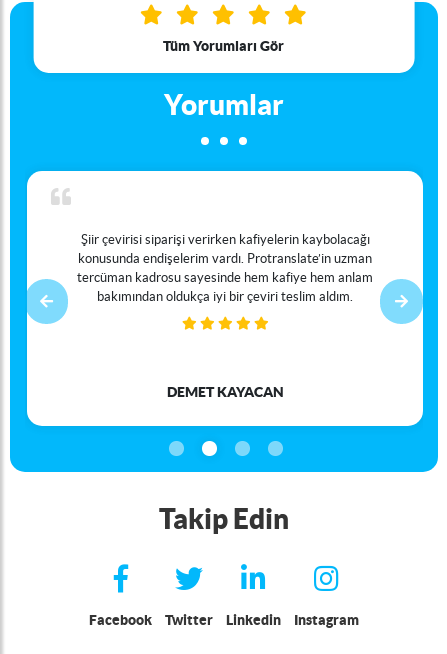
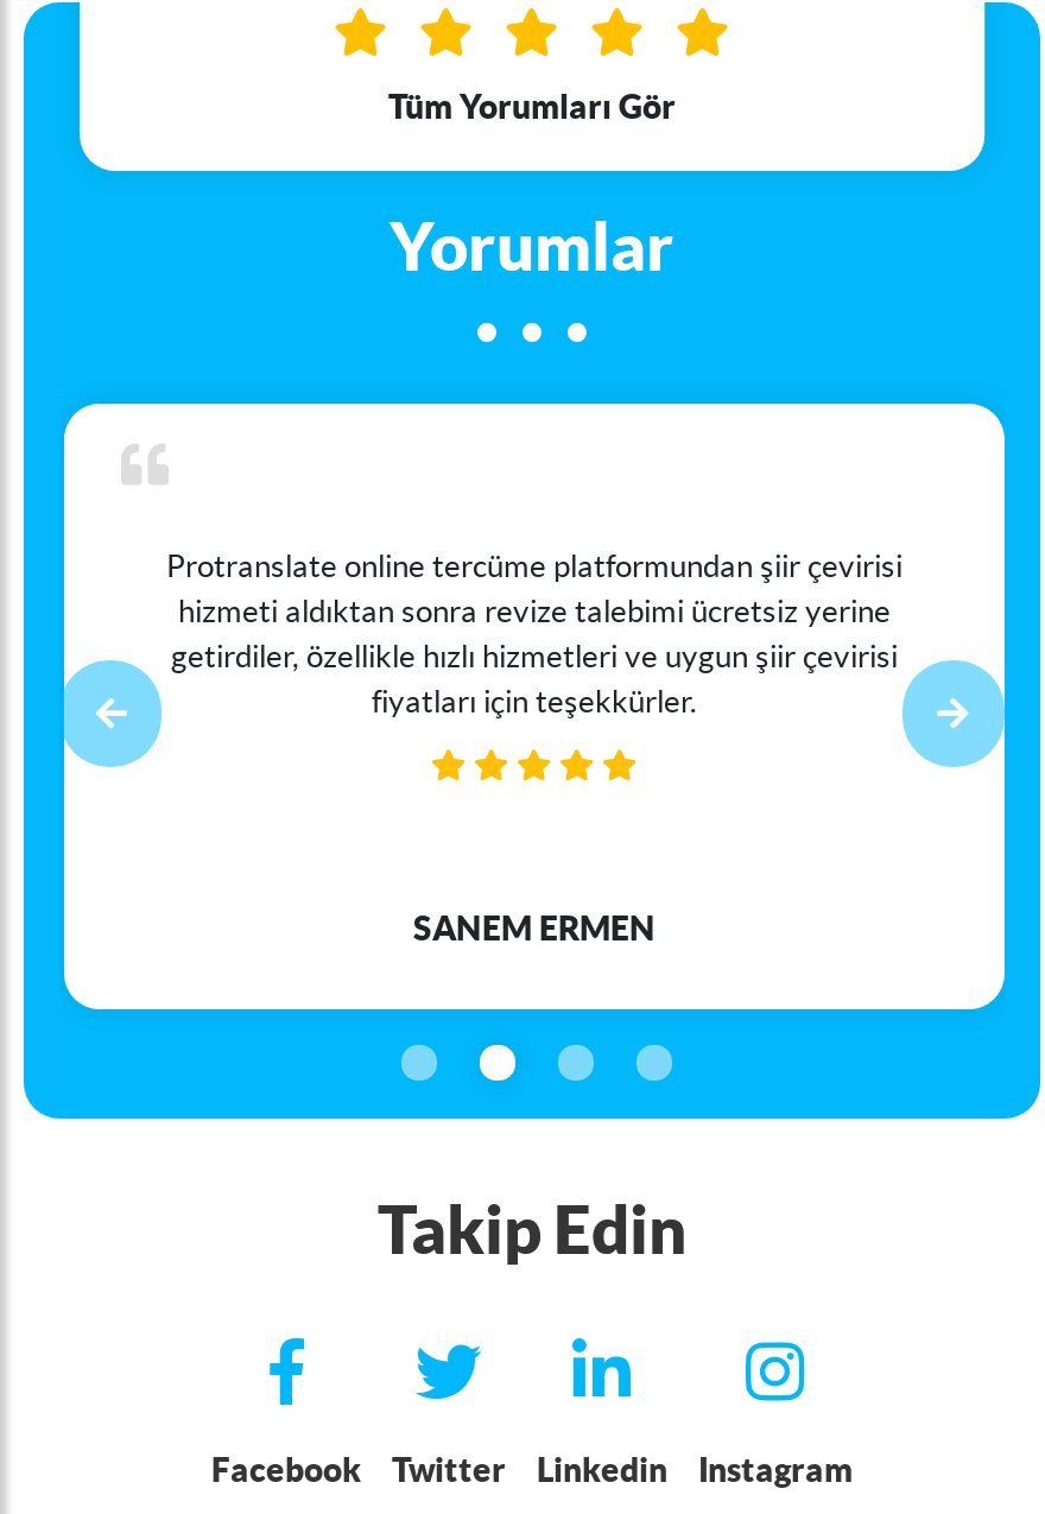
- Şiir çevirisi siparişi verirken kafiyelerin kaybolacağı
- konusunda endişelerim vardı. Protranslate’in uzman
- tercüman kadrosu sayesinde hem kafiye hem anlam
- bakımından oldukça iyi bir çeviri teslim aldım.
+ Protranslate online tercüme platformundan şiir çevirisi
+ hizmeti aldıktan sonra revize talebimi ücretsiz yerine
+ getirdiler, özellikle hızlı hizmetleri ve uygun şiir çevirisi
+ fiyatları için teşekkürler.

- DEMET KAYACAN
+ SANEM ERMEN
